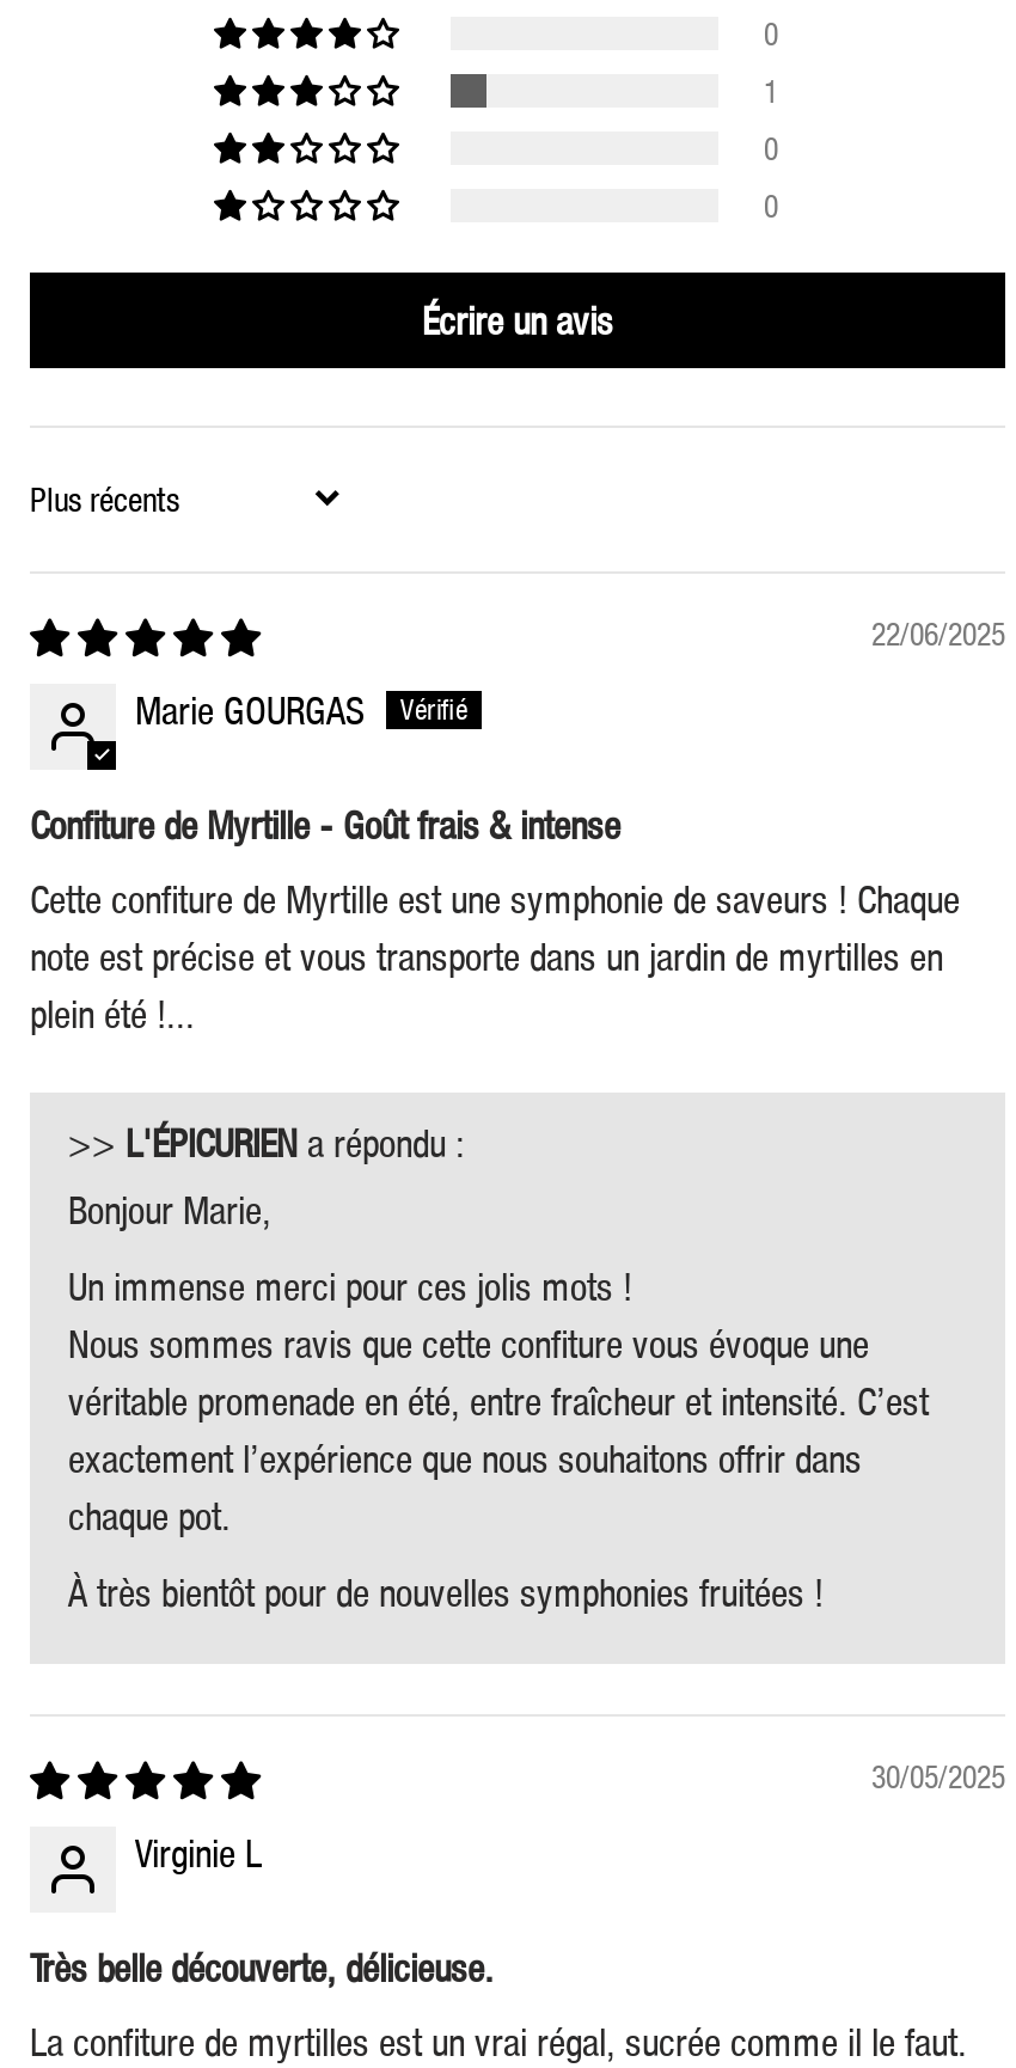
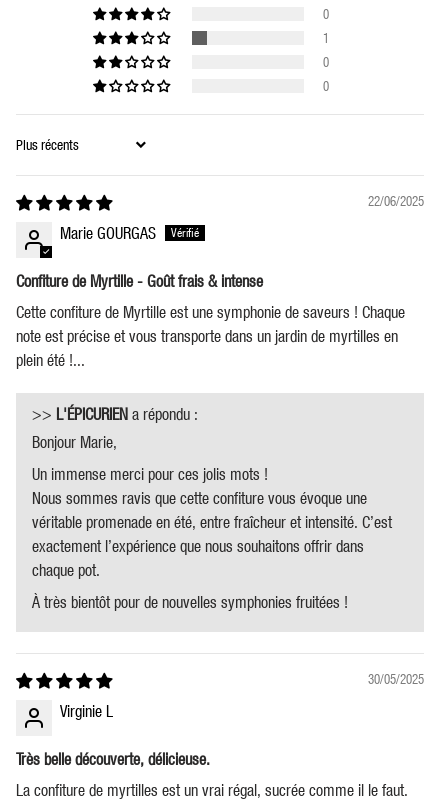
- Écrire un avis
